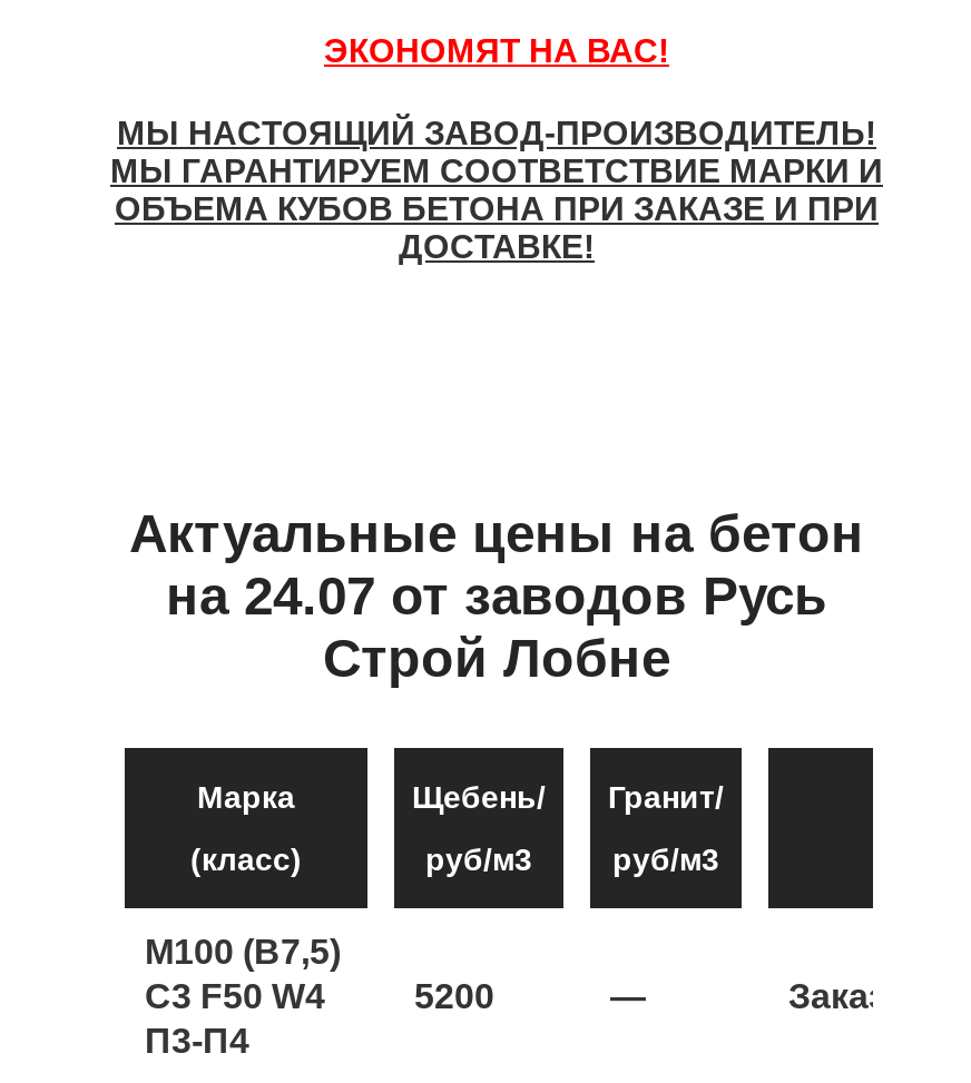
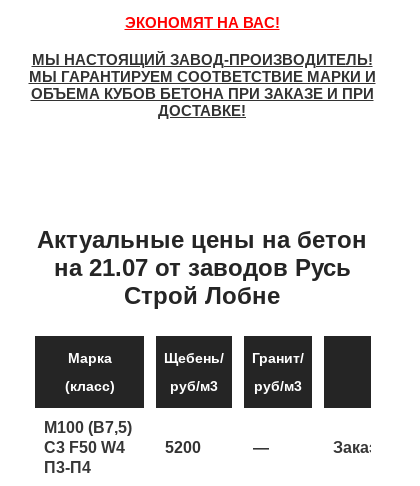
- на 24.07 от заводов Русь
+ на 21.07 от заводов Русь
